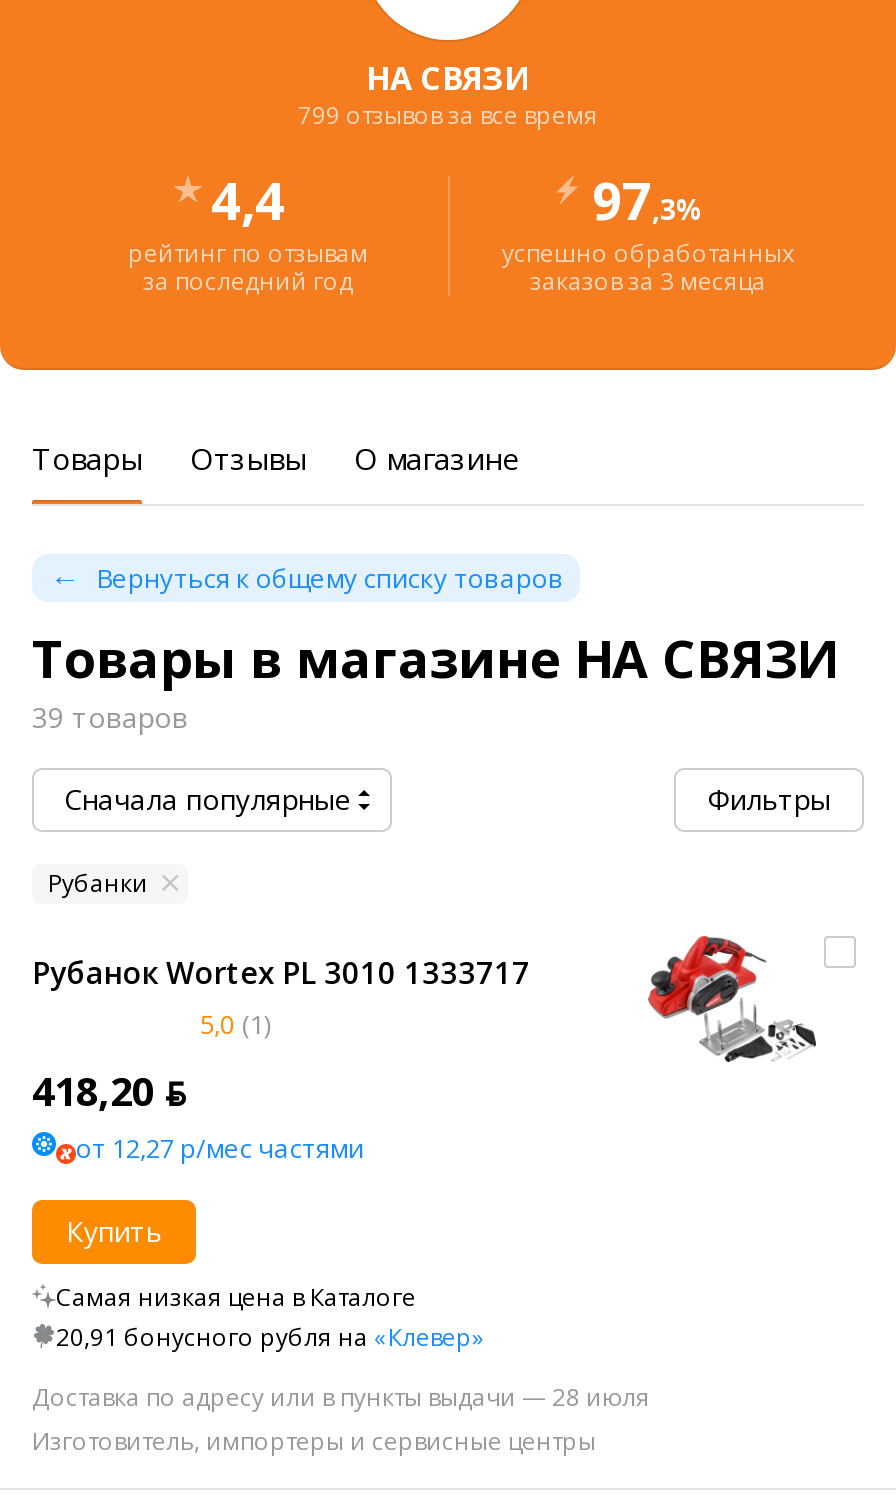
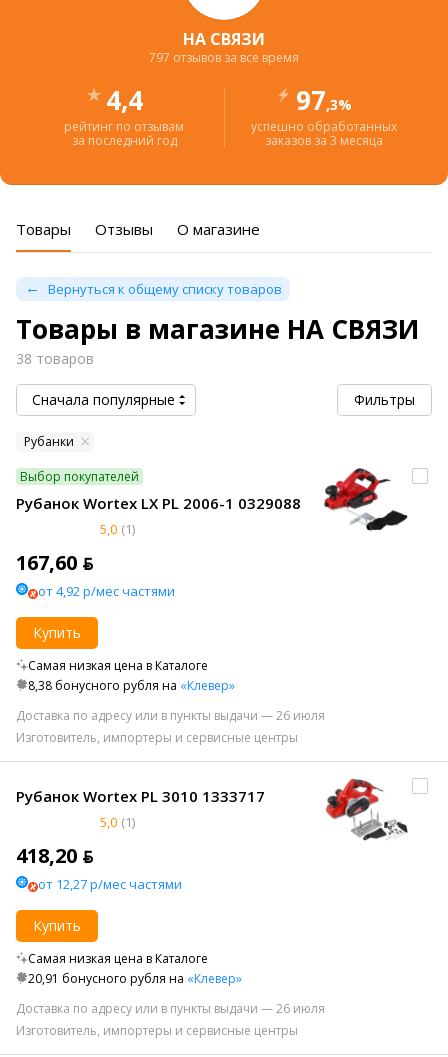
- 799 отзывов за все время
+ 797 отзывов за все время

- 39 товаров
+ 38 товаров

+ [image]
+ Выбор покупателей
+ 167,60 ƃ
+ от 4,92 р/мес частями
+ Купить
+ Самая низкая цена в Каталоге
+ 8,38 бонусного рубля на «Клевер»
+ Доставка по адресу или в пункты выдачи — 26 июля
+ Изготовитель, импортеры и сервисные центры

+ Рубанок Wortex LX PL 2006-1 0329088
+ 5,0 (1)

- Доставка по адресу или в пункты выдачи — 28 июля
+ Доставка по адресу или в пункты выдачи — 26 июля
